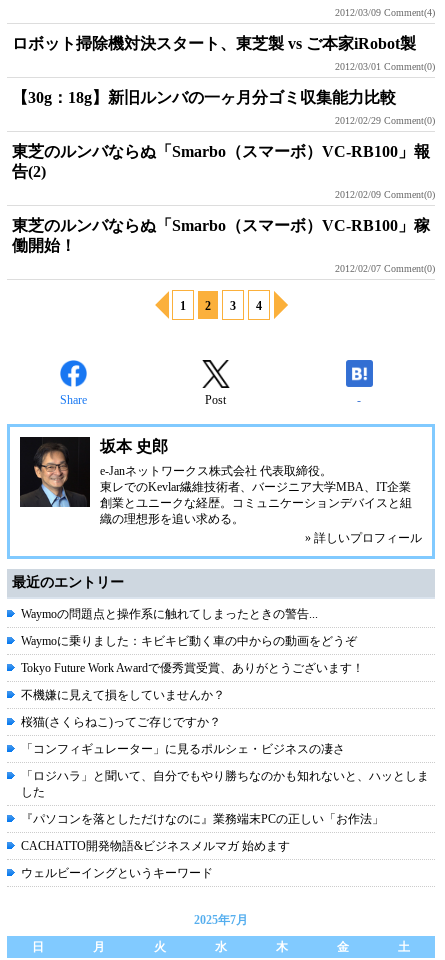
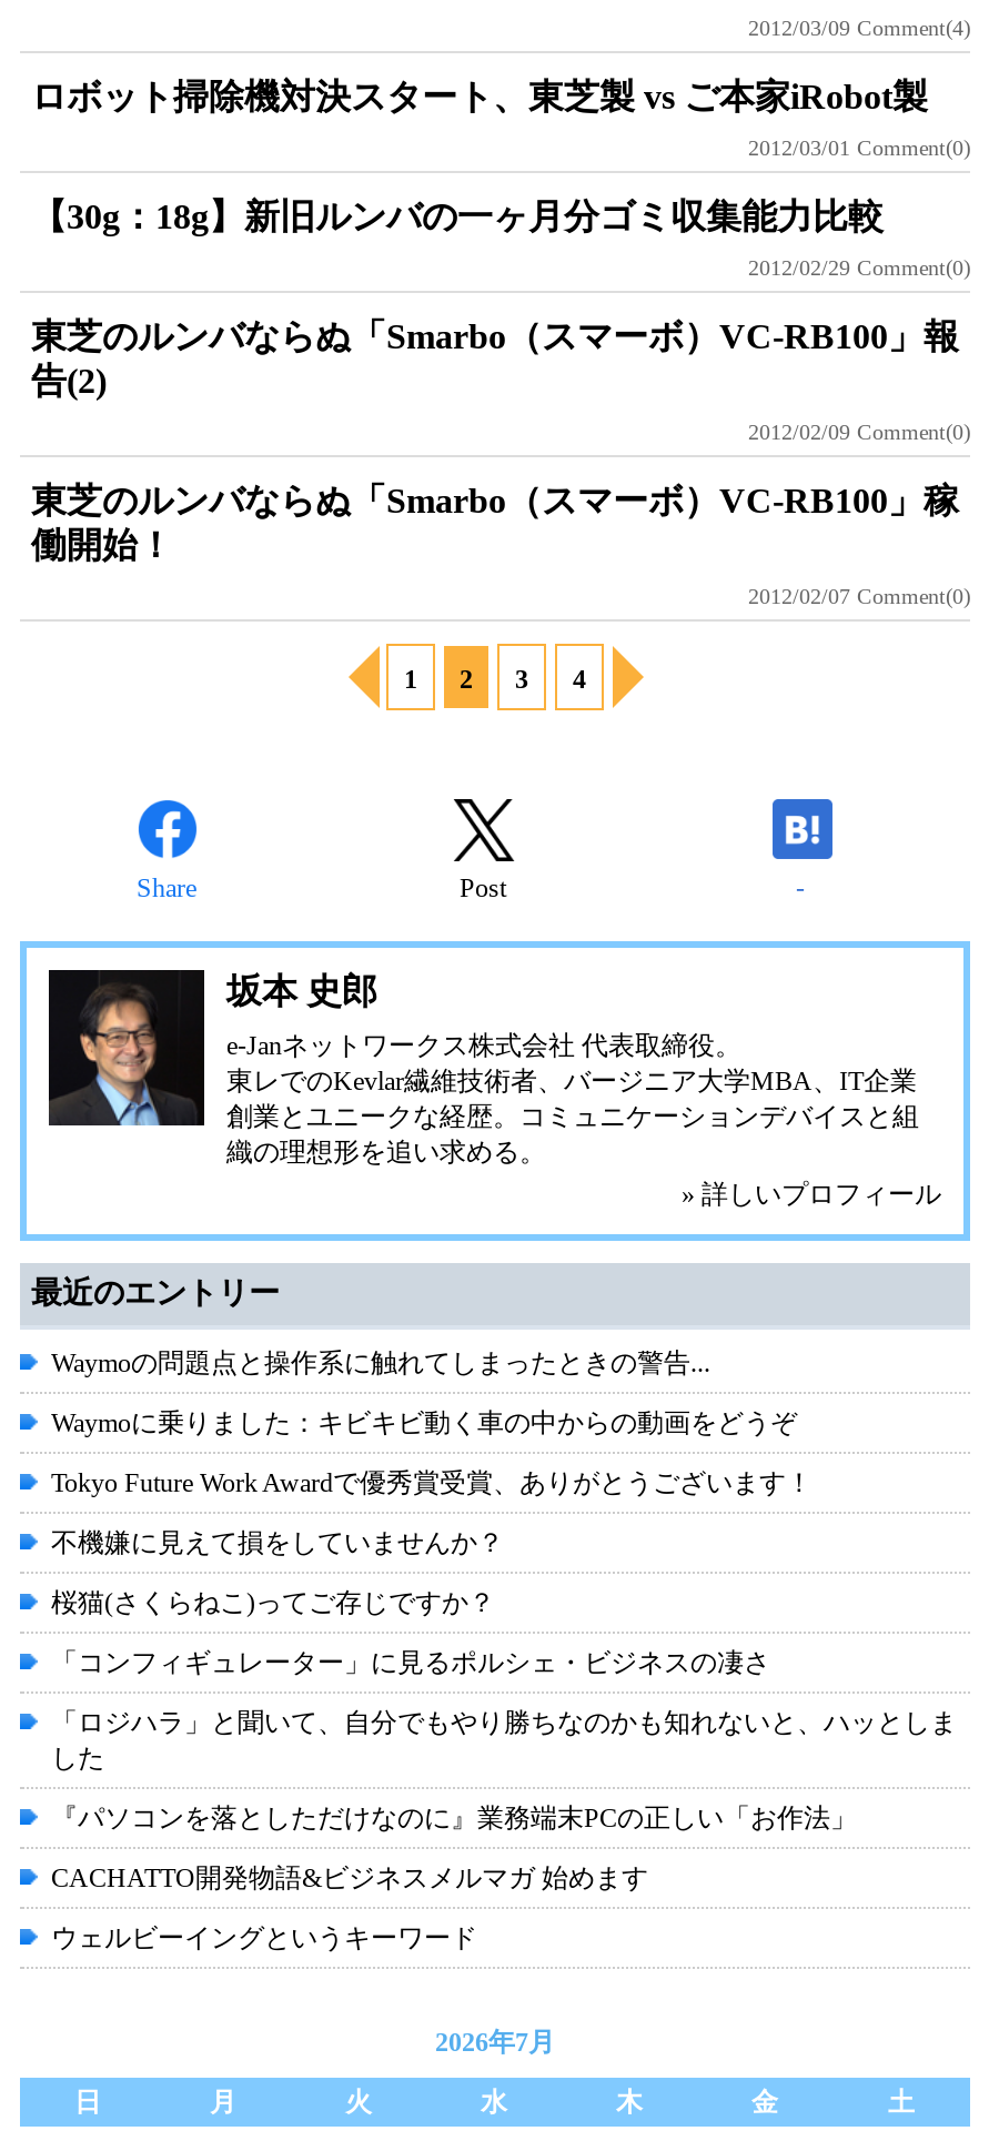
- 2025年7月
+ 2026年7月
